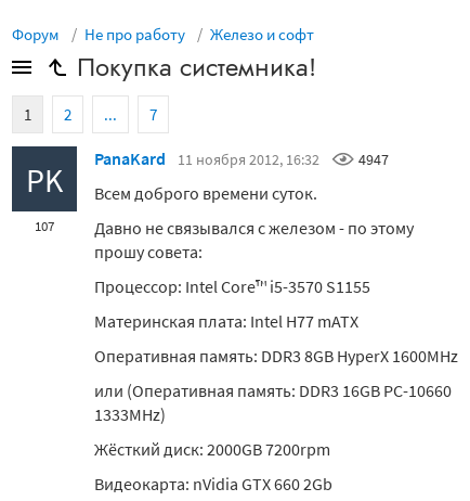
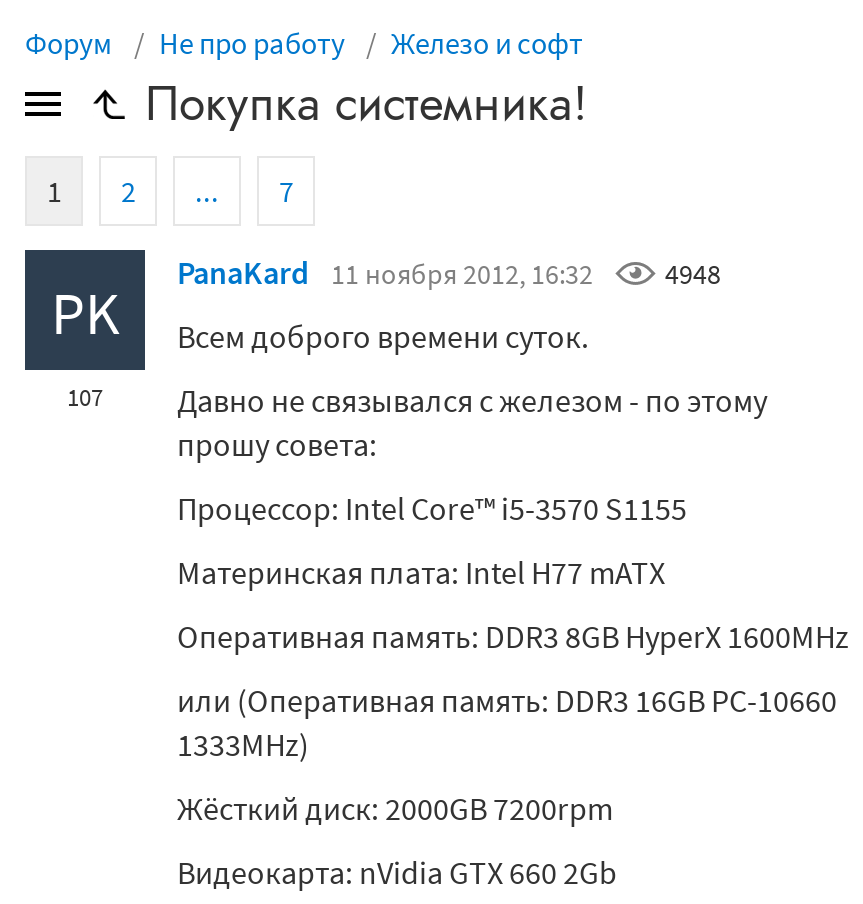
- PanaKard 11 ноября 2012, 16:32 4947
+ PanaKard 11 ноября 2012, 16:32 4948
